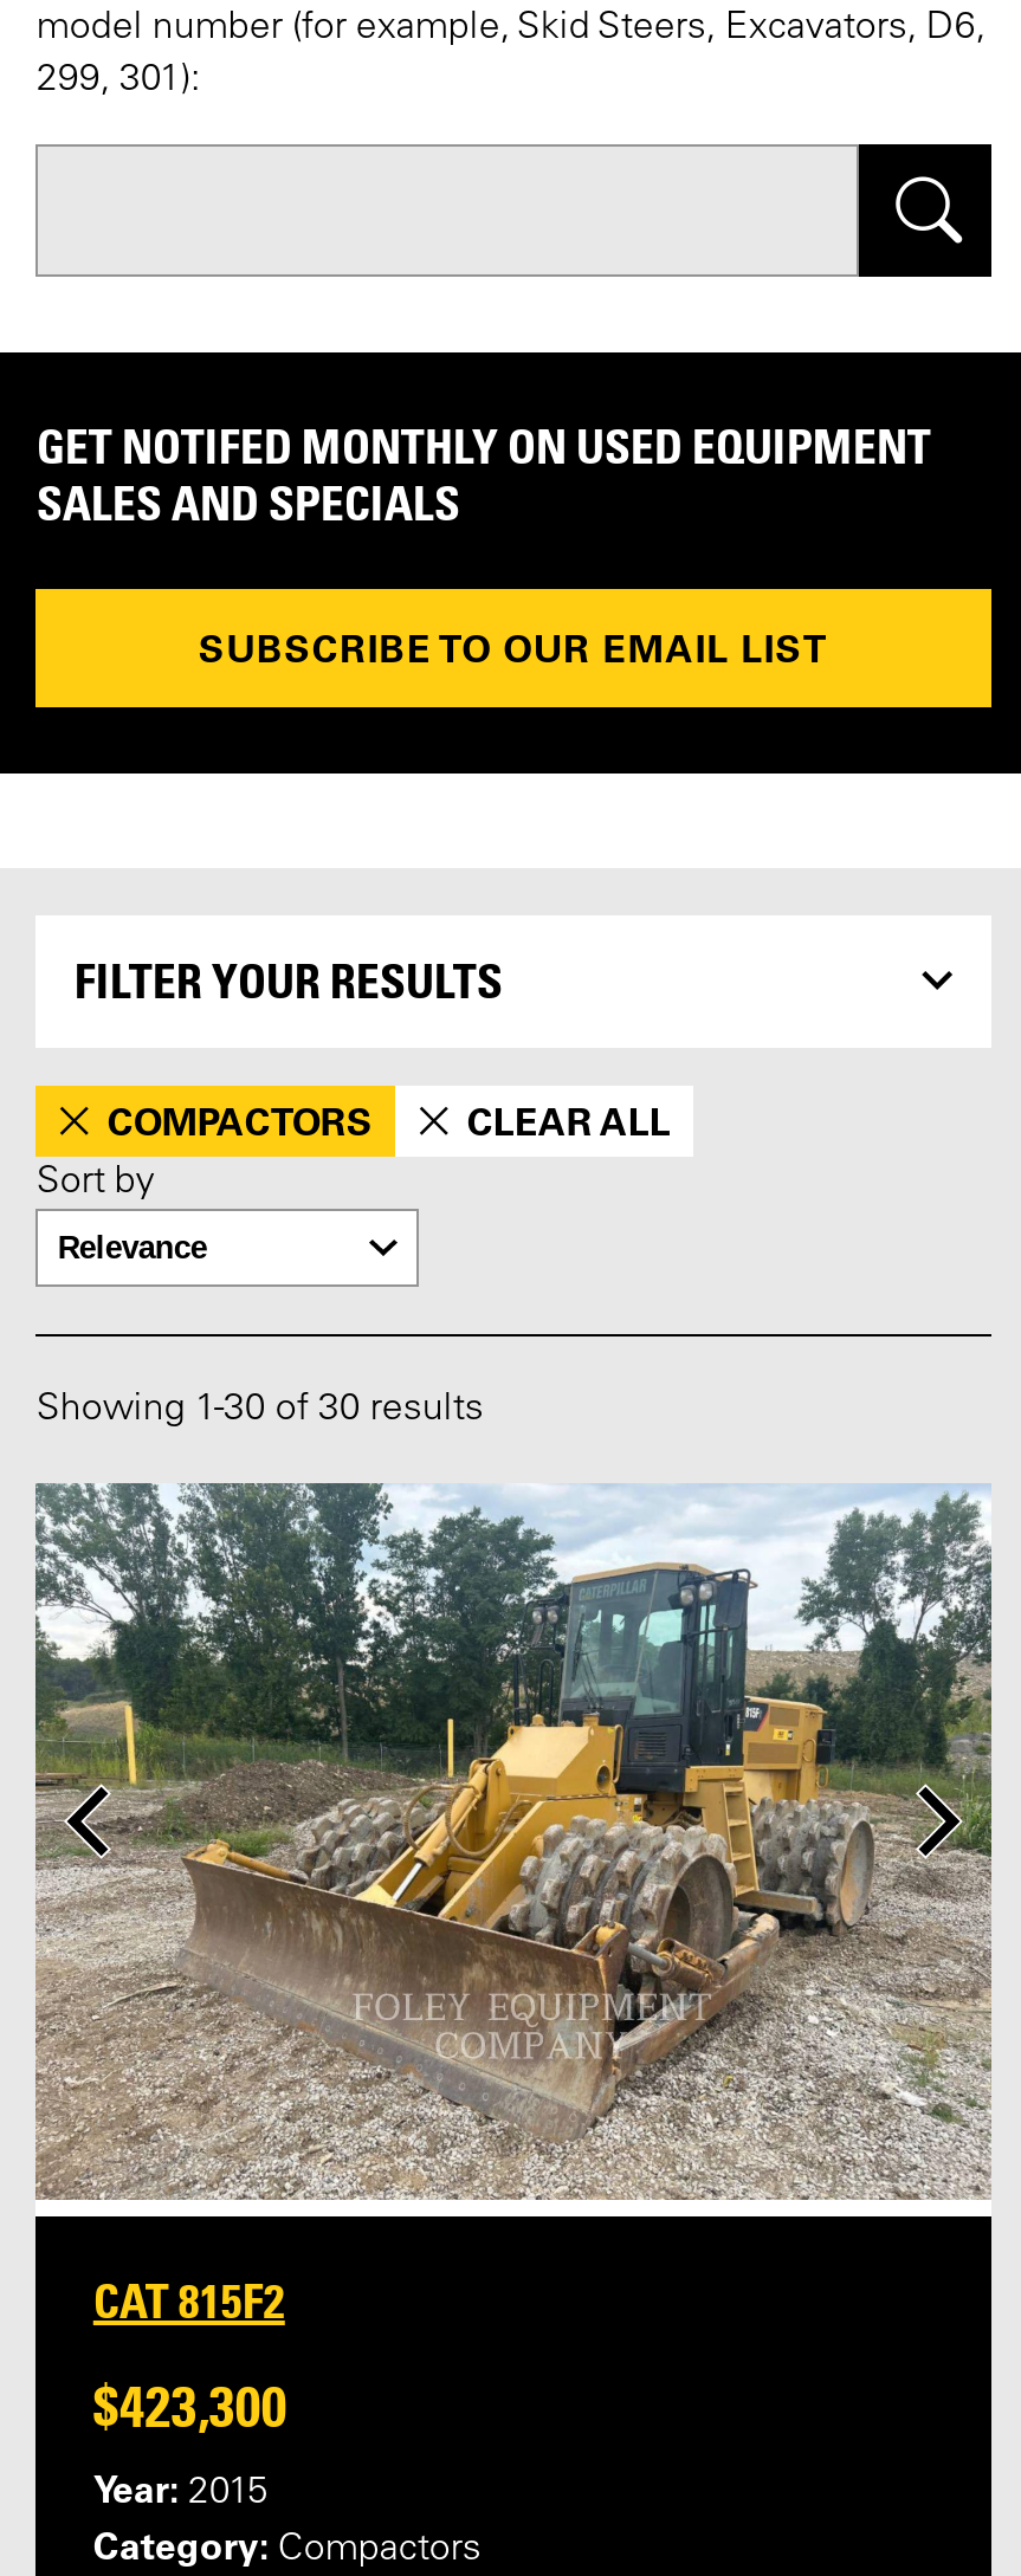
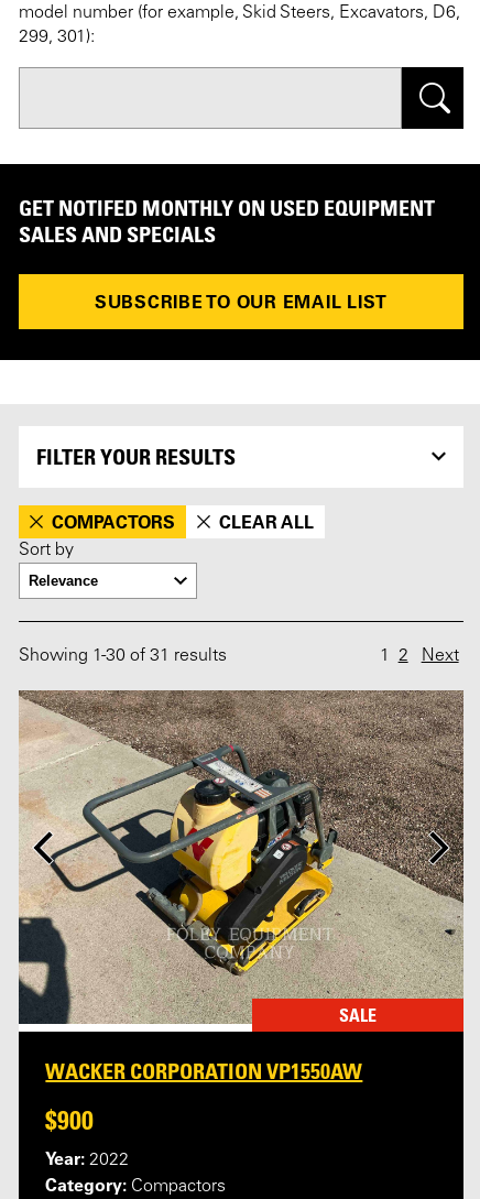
- Showing 1-30 of 30 results
+ Showing 1-30 of 31 results
+ 1 2
+ Next

- [image]
- CAT 815F2
- $423,300
- Year: 2015
+ [image]
+ SALE
+ WACKER CORPORATION VP1550AW
+ $900
+ Year: 2022
